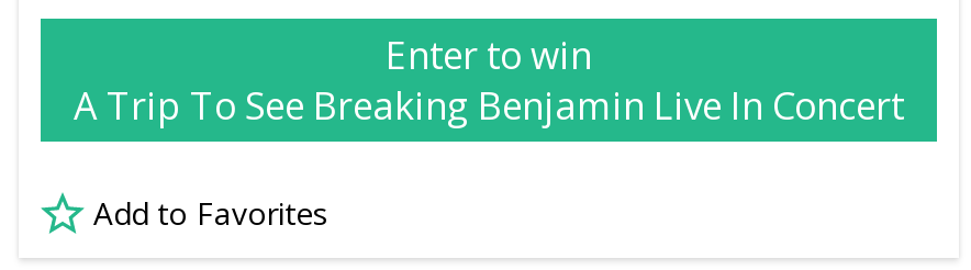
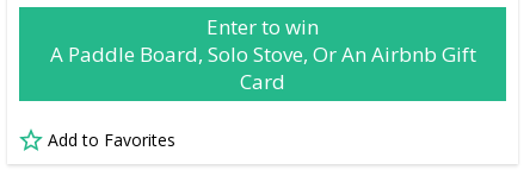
- A Trip To See Breaking Benjamin Live In Concert
+ A Paddle Board, Solo Stove, Or An Airbnb Gift
+ Card
